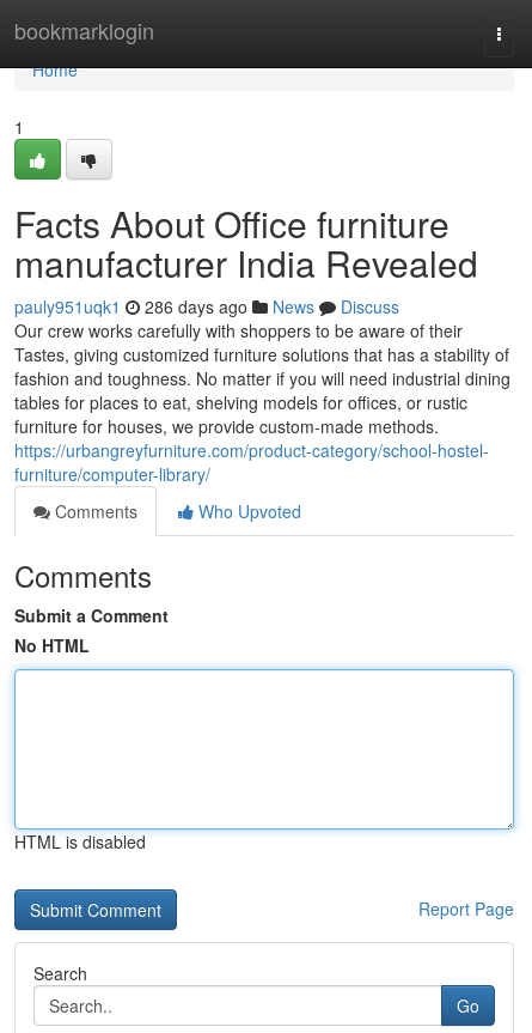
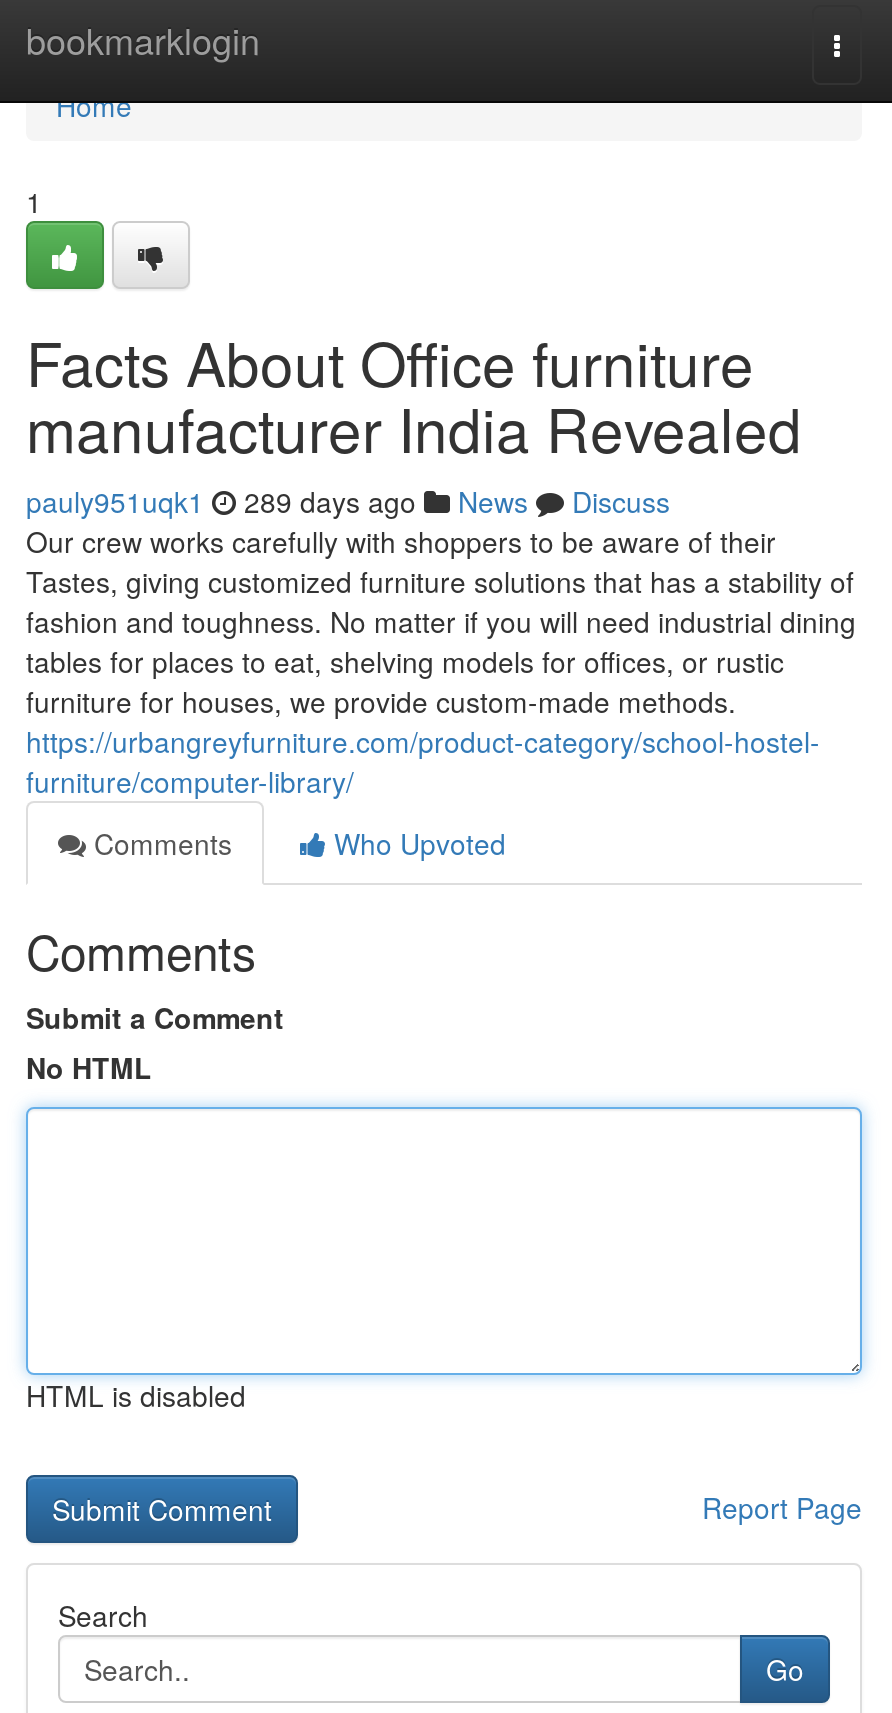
- pauly951uqk1 286 days ago News Discuss
+ pauly951uqk1 289 days ago News Discuss
